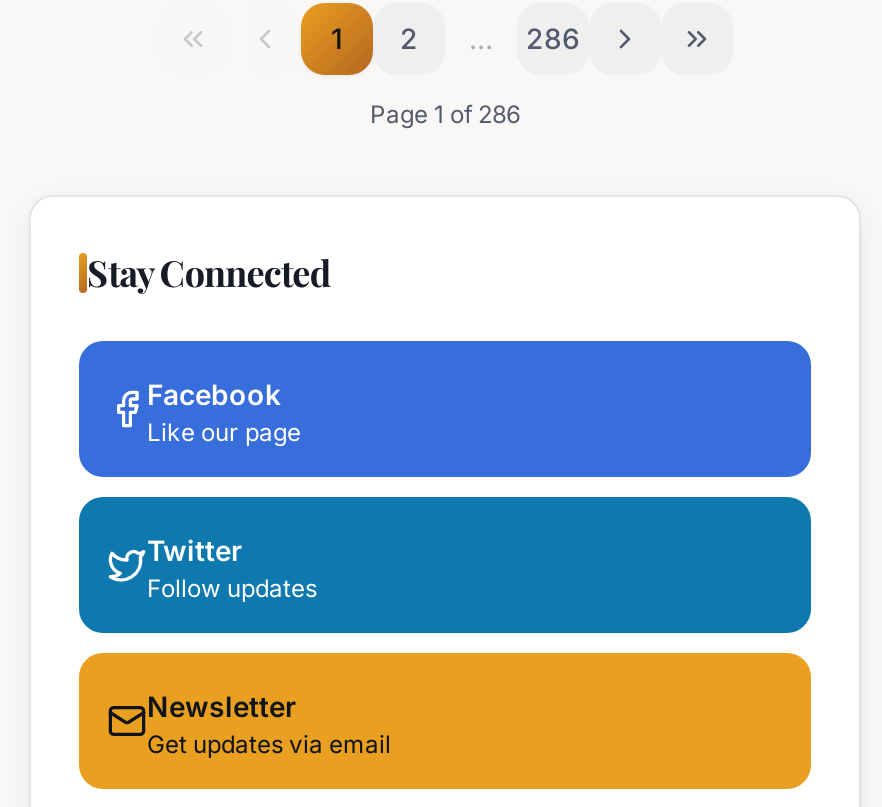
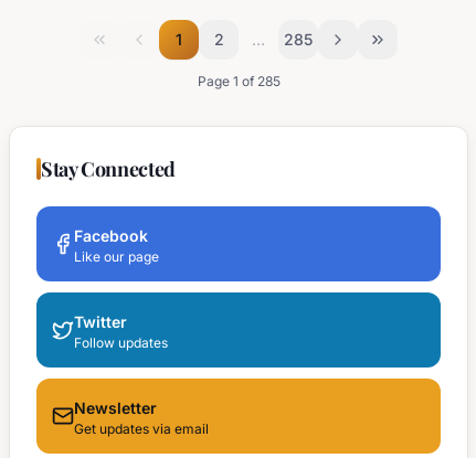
- 286
+ 285

- Page 1 of 286
+ Page 1 of 285
